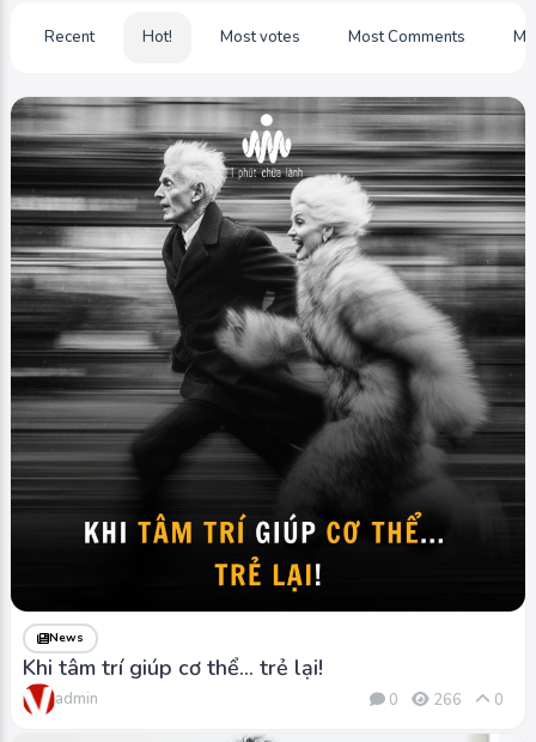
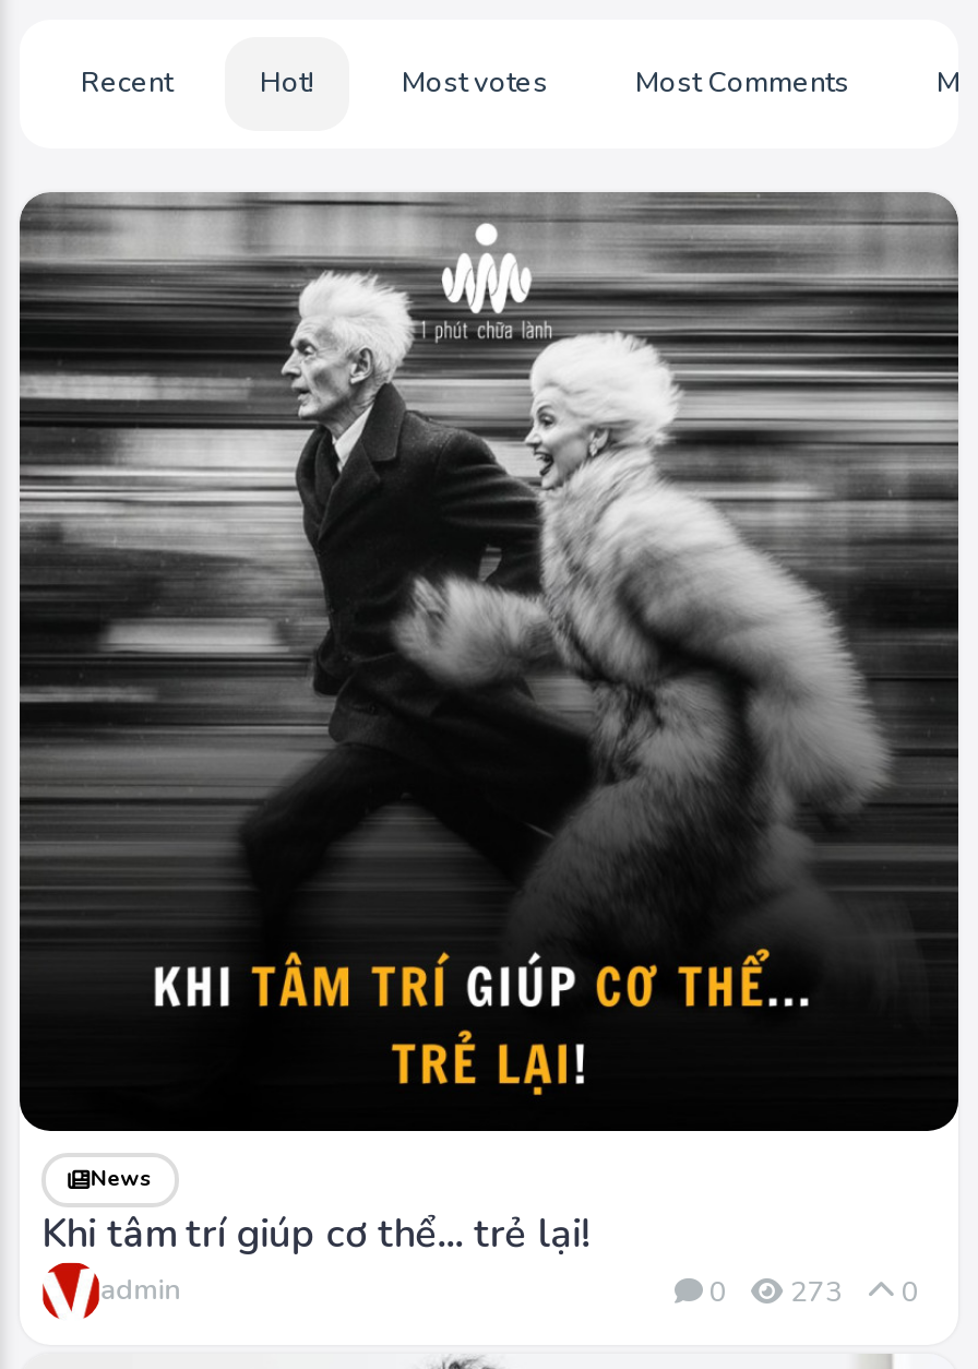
- 266
+ 273
